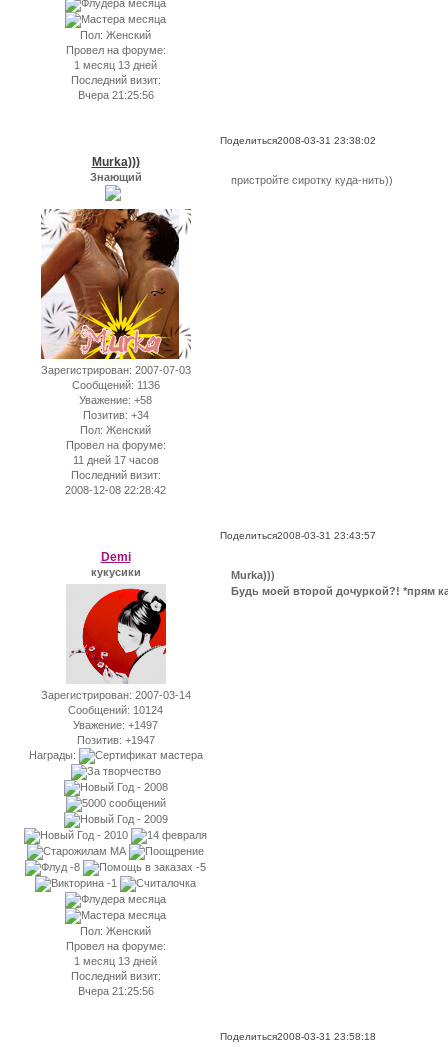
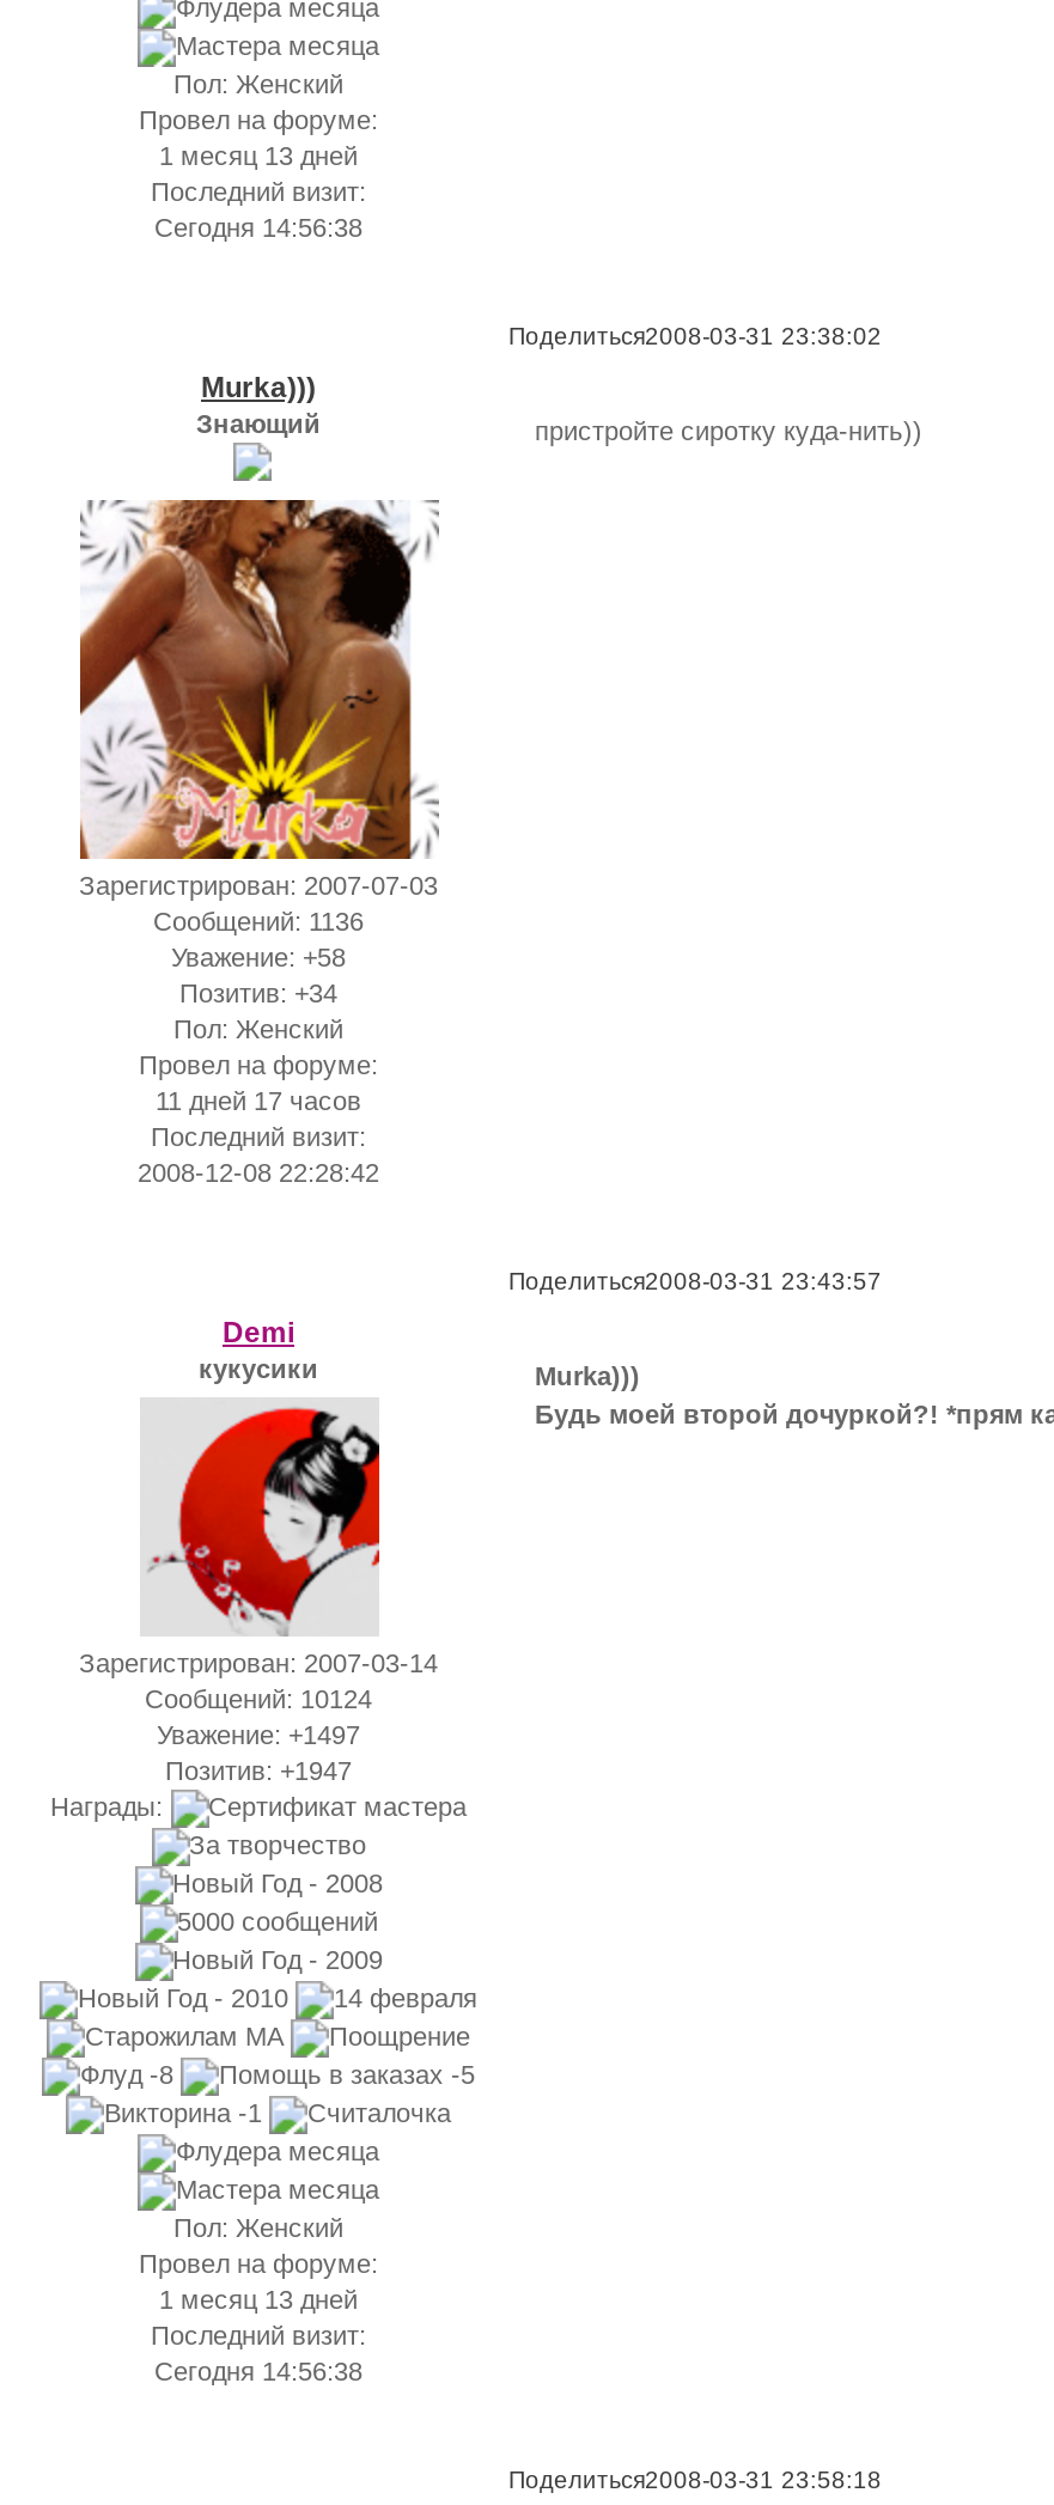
- Вчера 21:25:56
+ Сегодня 14:56:38

- Вчера 21:25:56
+ Сегодня 14:56:38
